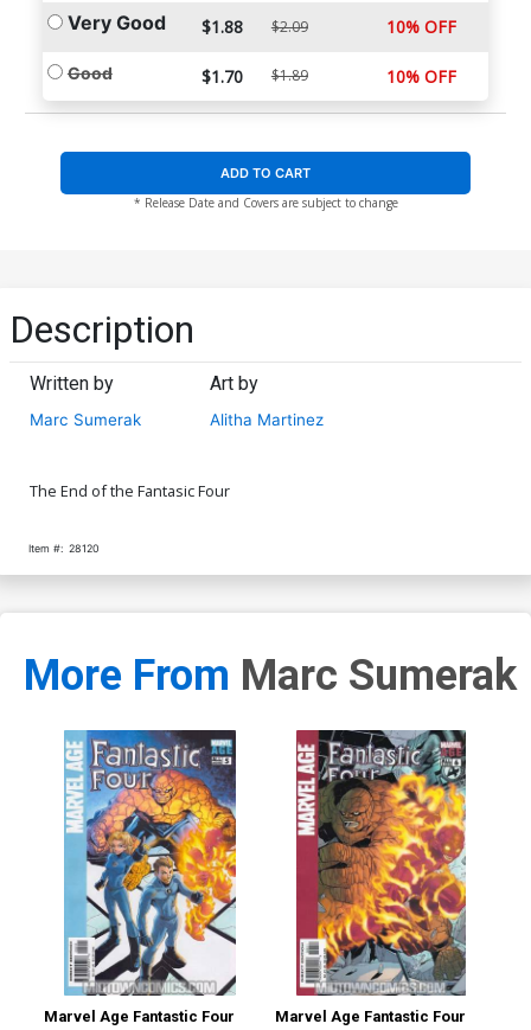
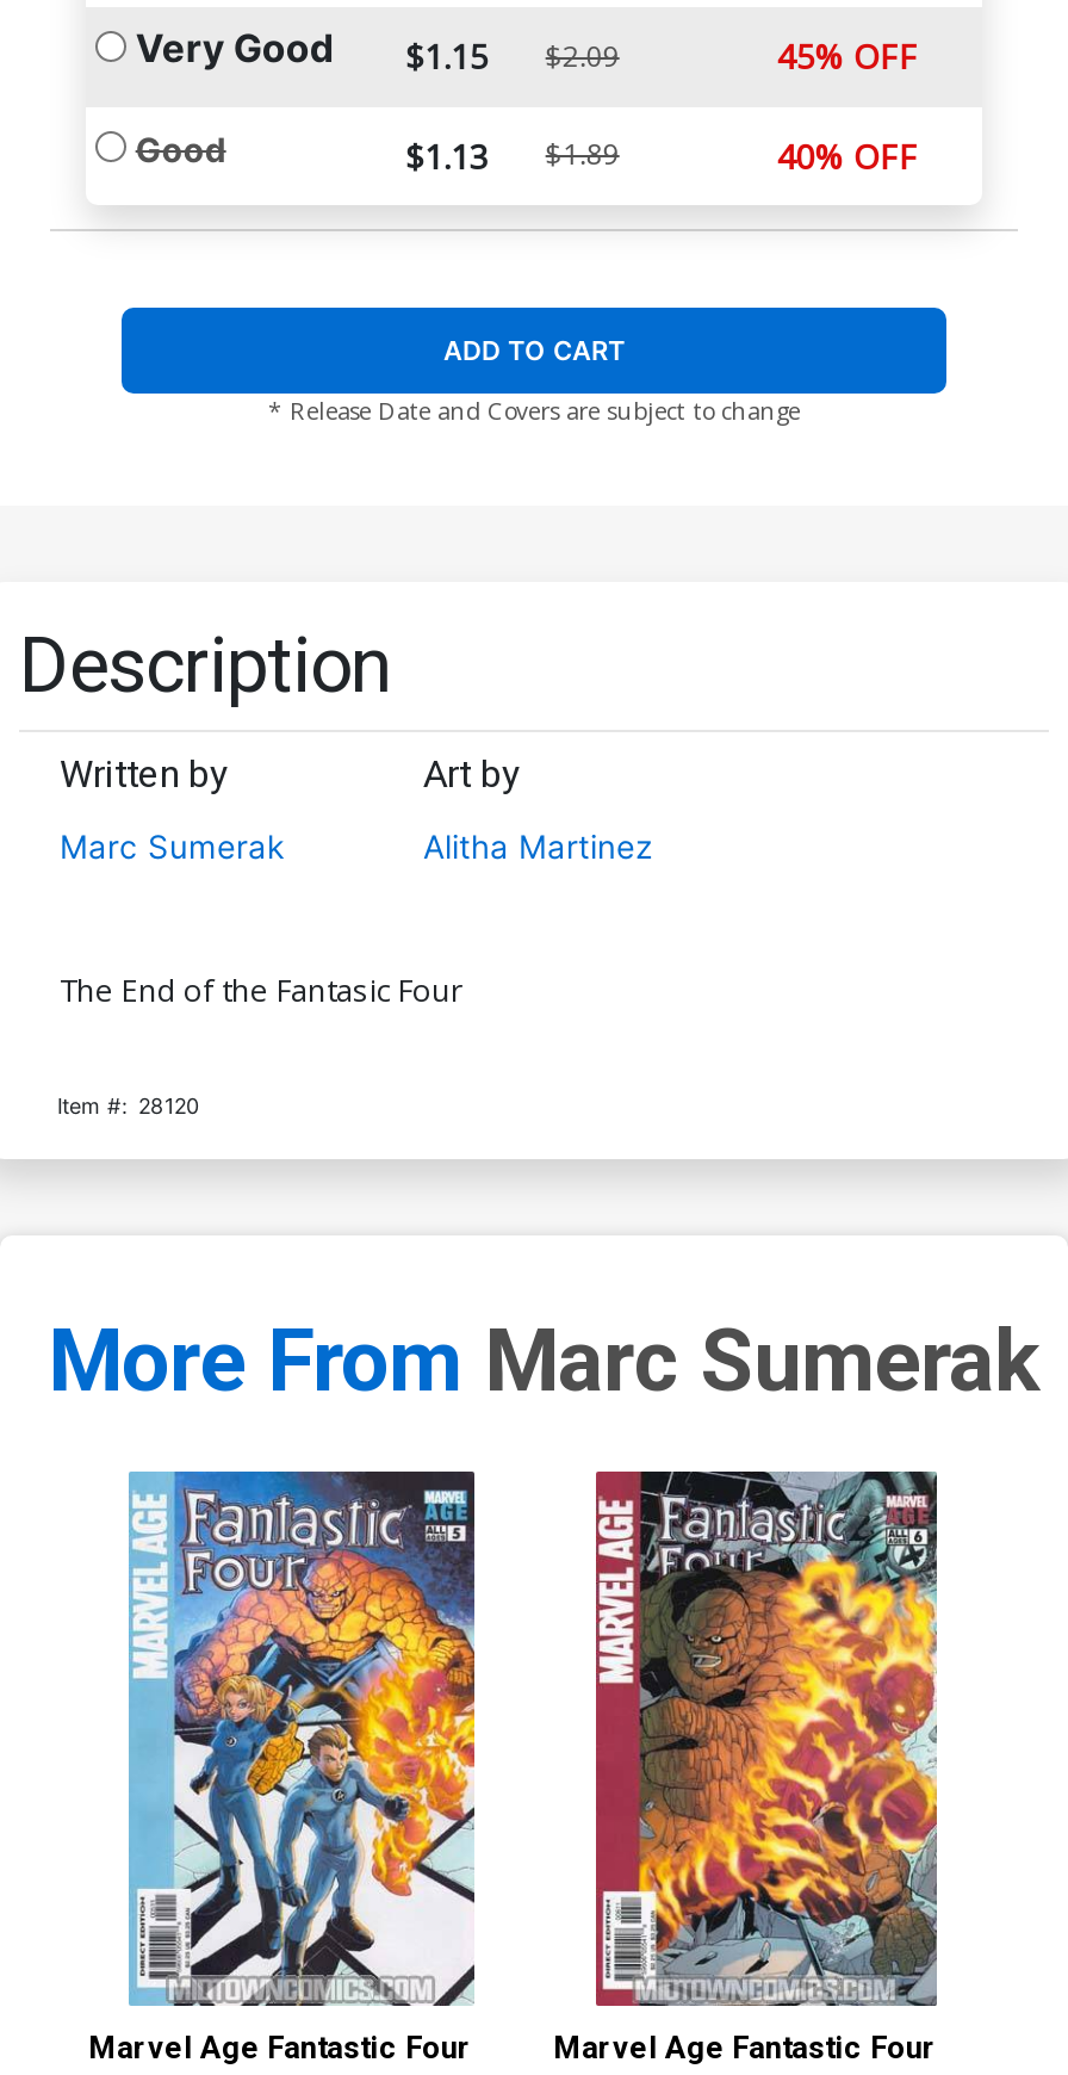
- Very Good $1.88 $2.09
+ Very Good $1.15 $2.09

- 10% OFF
+ 45% OFF

- $1.70
+ $1.13

- 10% OFF
+ 40% OFF
